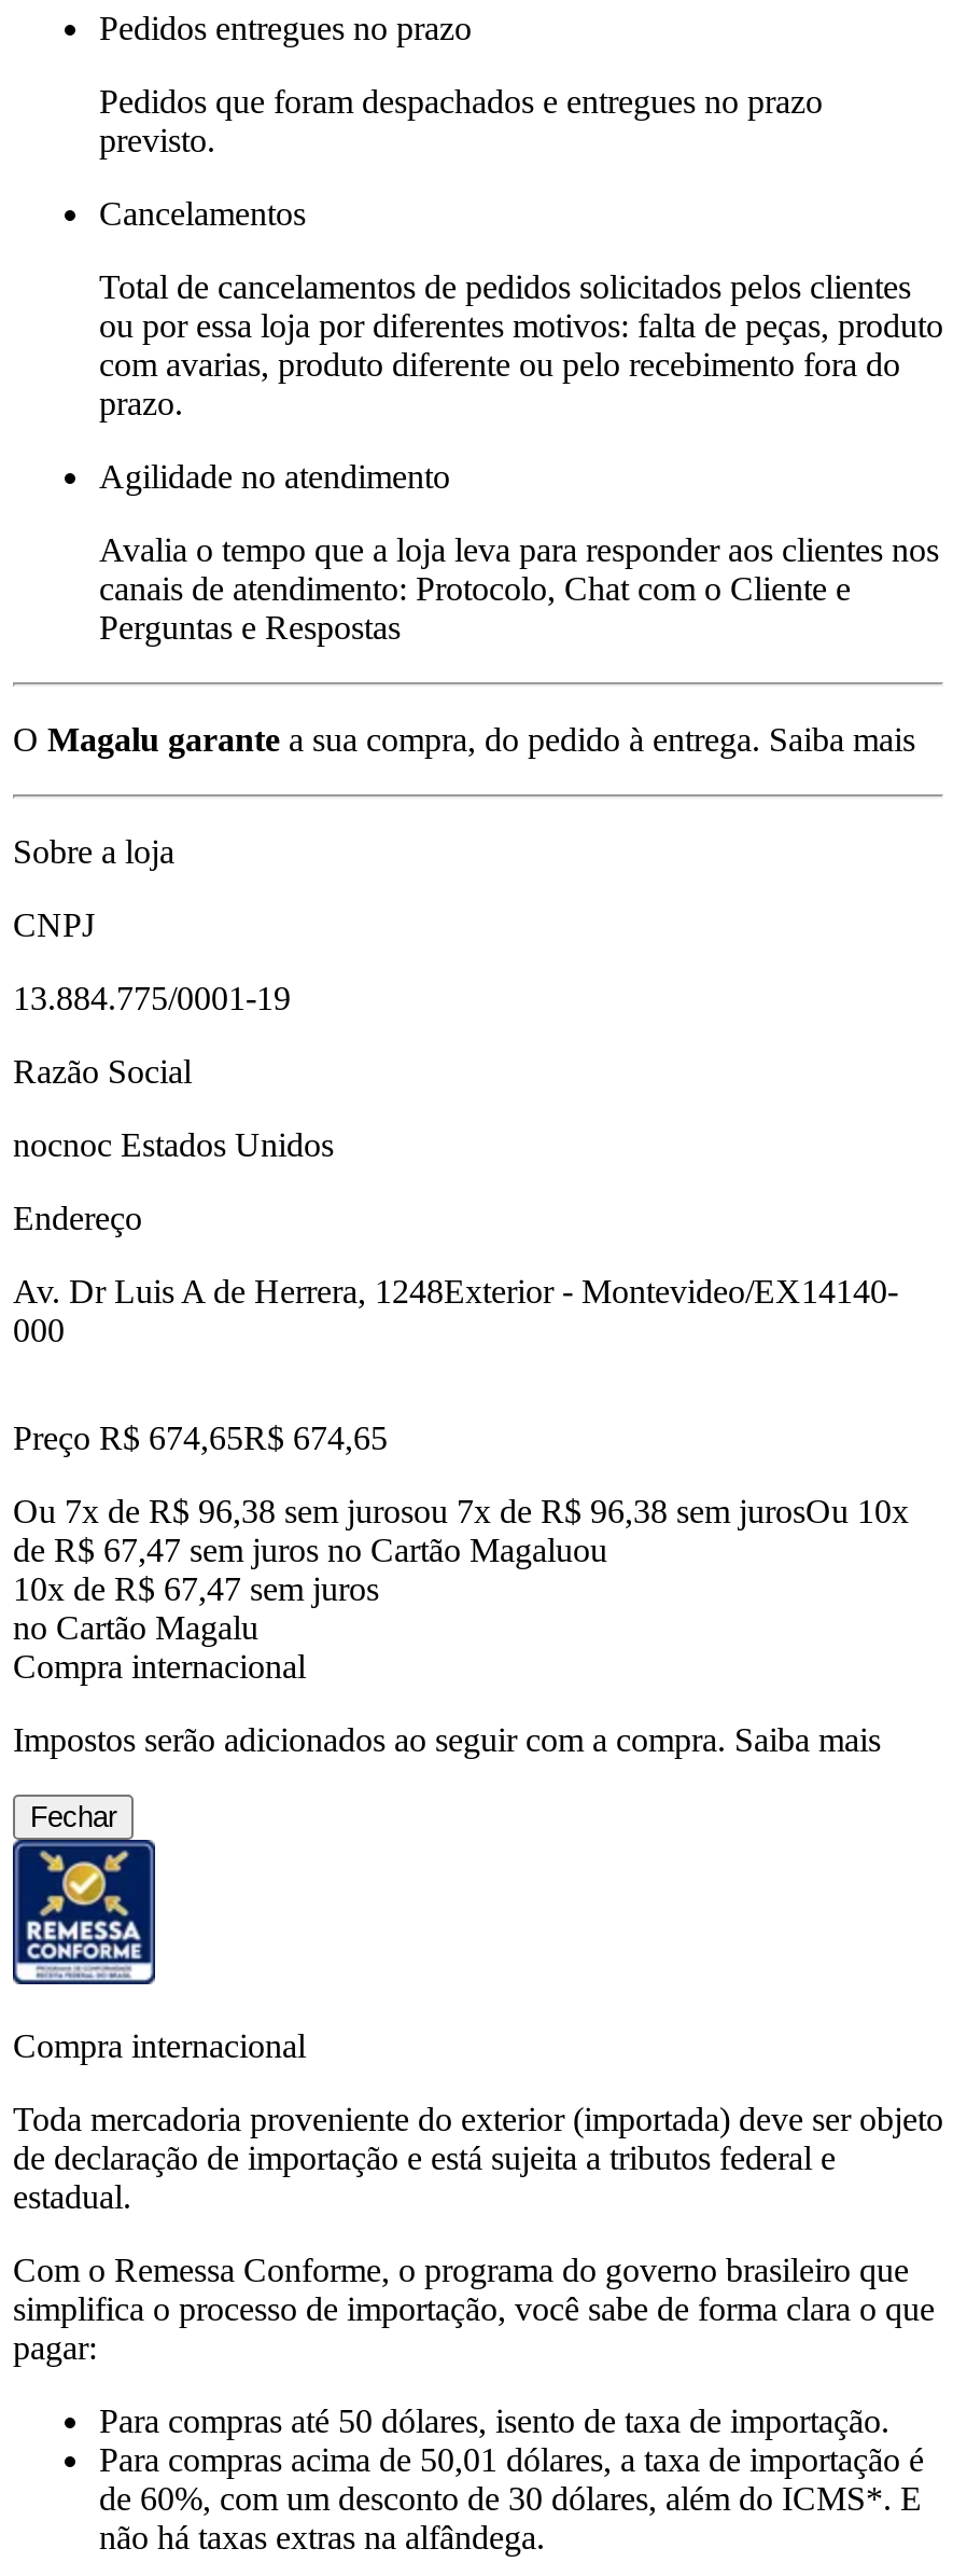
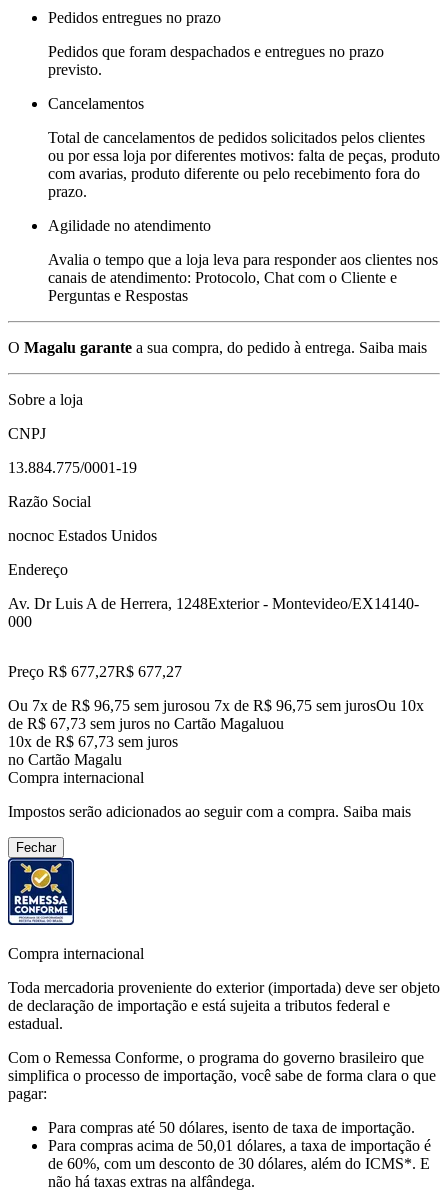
- Preço R$ 674,65R$ 674,65
+ Preço R$ 677,27R$ 677,27

- Ou 7x de R$ 96,38 sem jurosou 7x de R$ 96,38 sem jurosOu 10x
+ Ou 7x de R$ 96,75 sem jurosou 7x de R$ 96,75 sem jurosOu 10x

- de R$ 67,47 sem juros no Cartão Magaluou
+ de R$ 67,73 sem juros no Cartão Magaluou

- 10x de R$ 67,47 sem juros
+ 10x de R$ 67,73 sem juros
